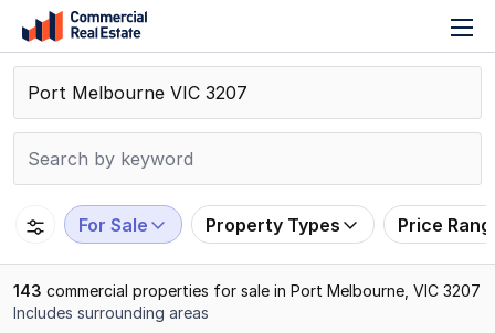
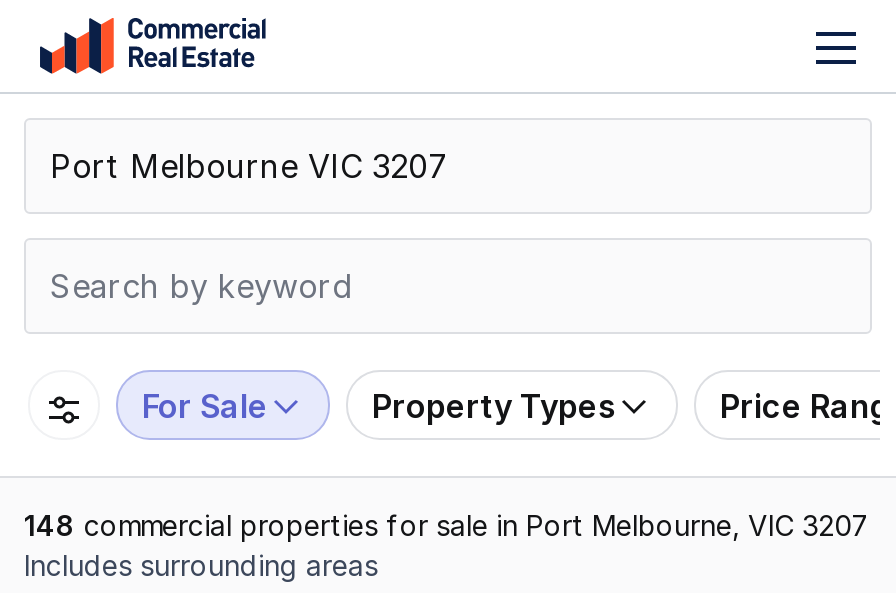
- 143 commercial properties for sale in Port Melbourne, VIC 3207
+ 148 commercial properties for sale in Port Melbourne, VIC 3207
